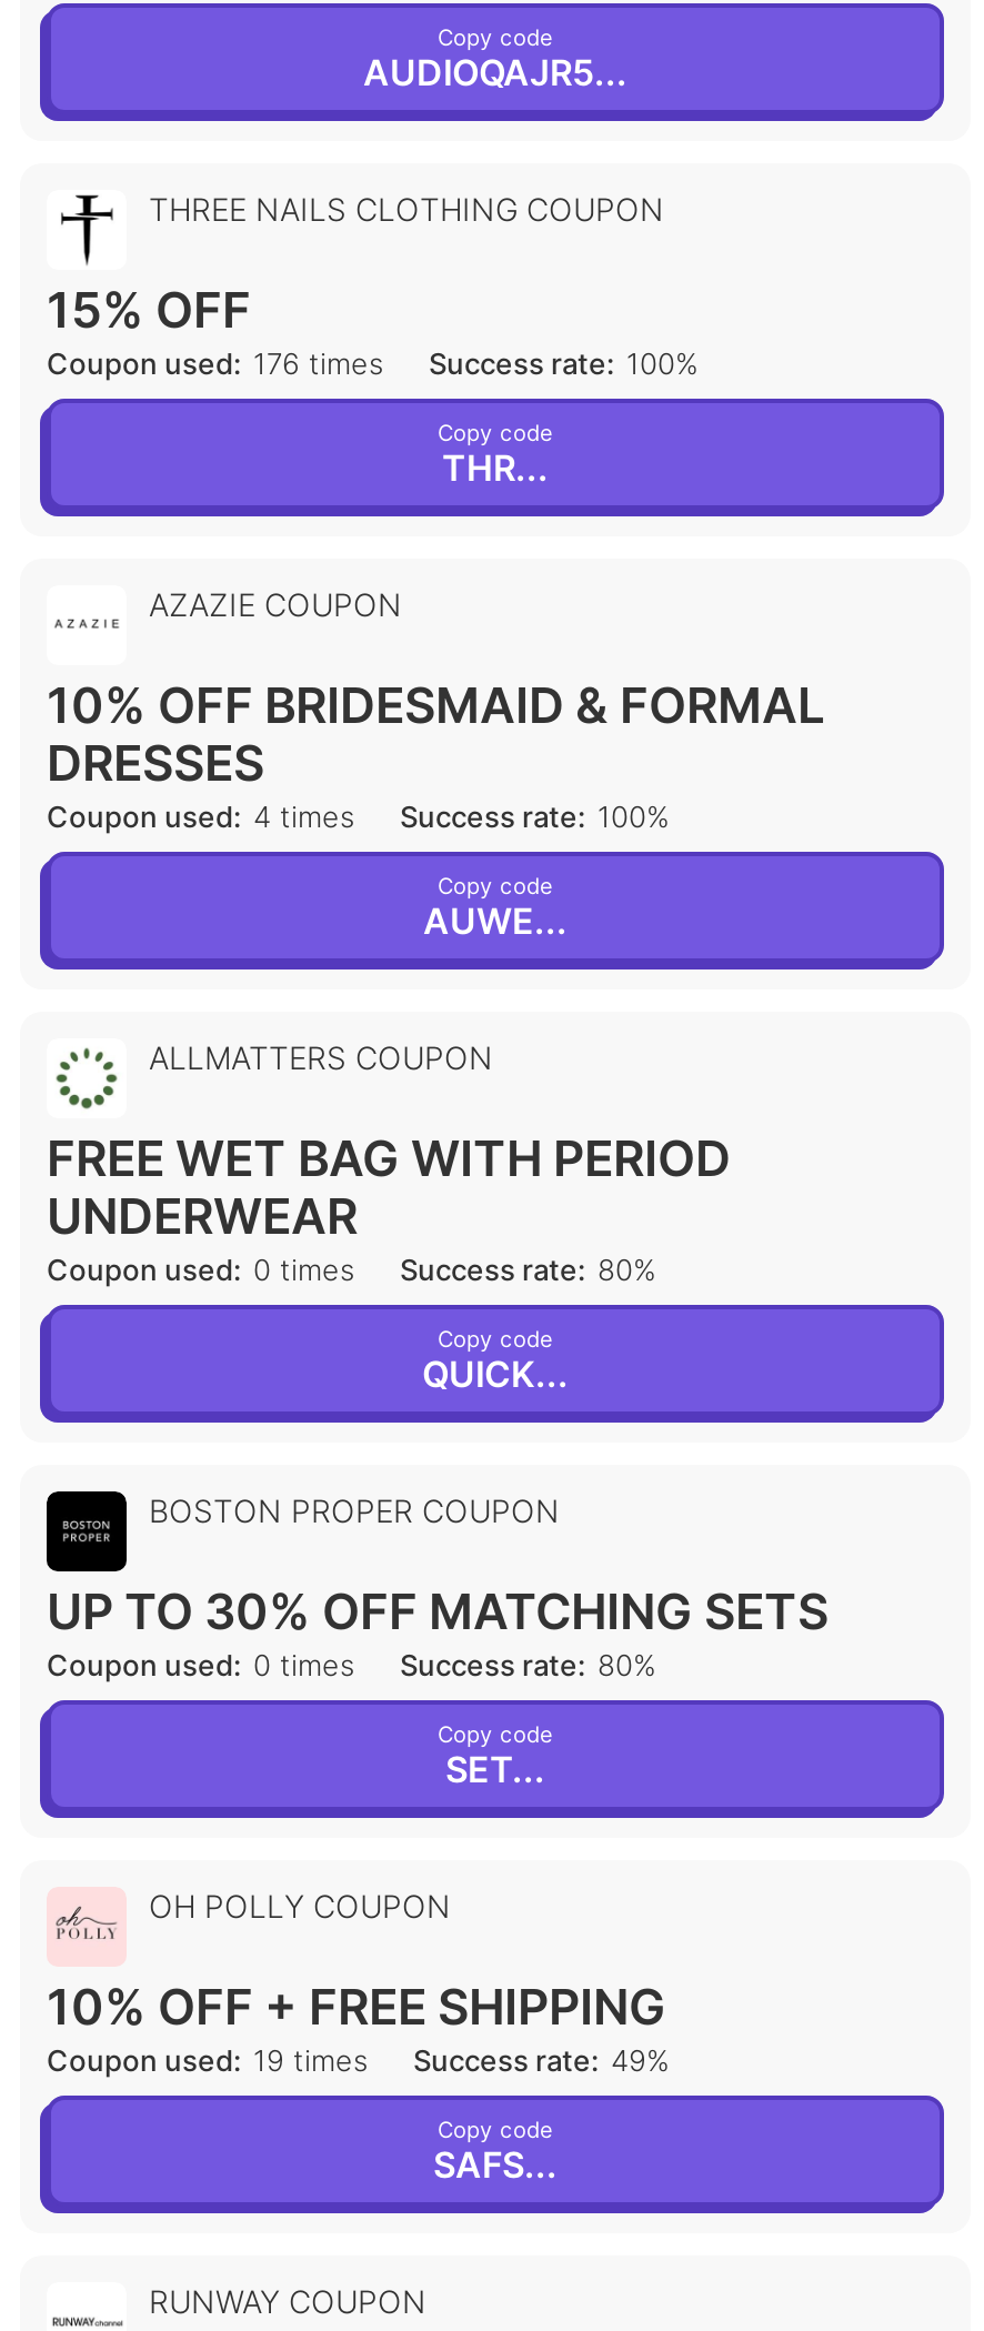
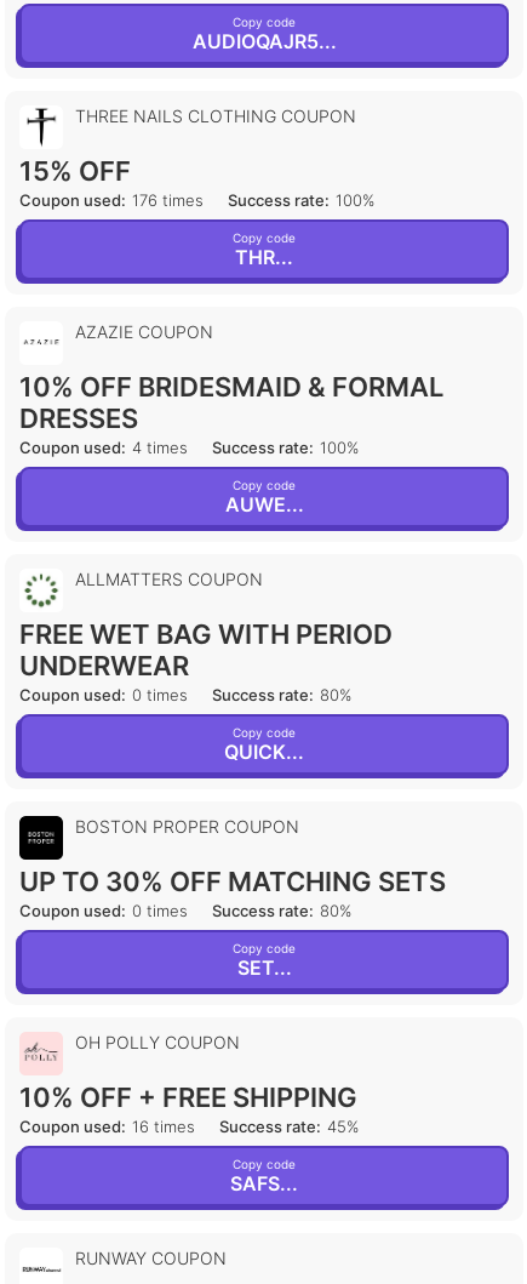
- Coupon used: 19 times
+ Coupon used: 16 times

- Success rate: 49%
+ Success rate: 45%
